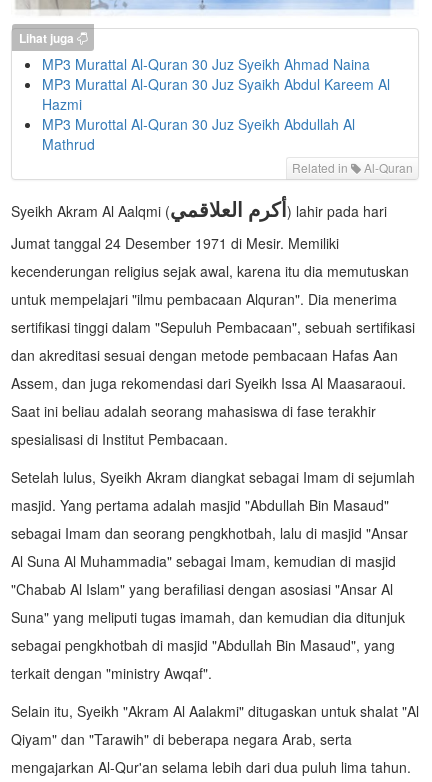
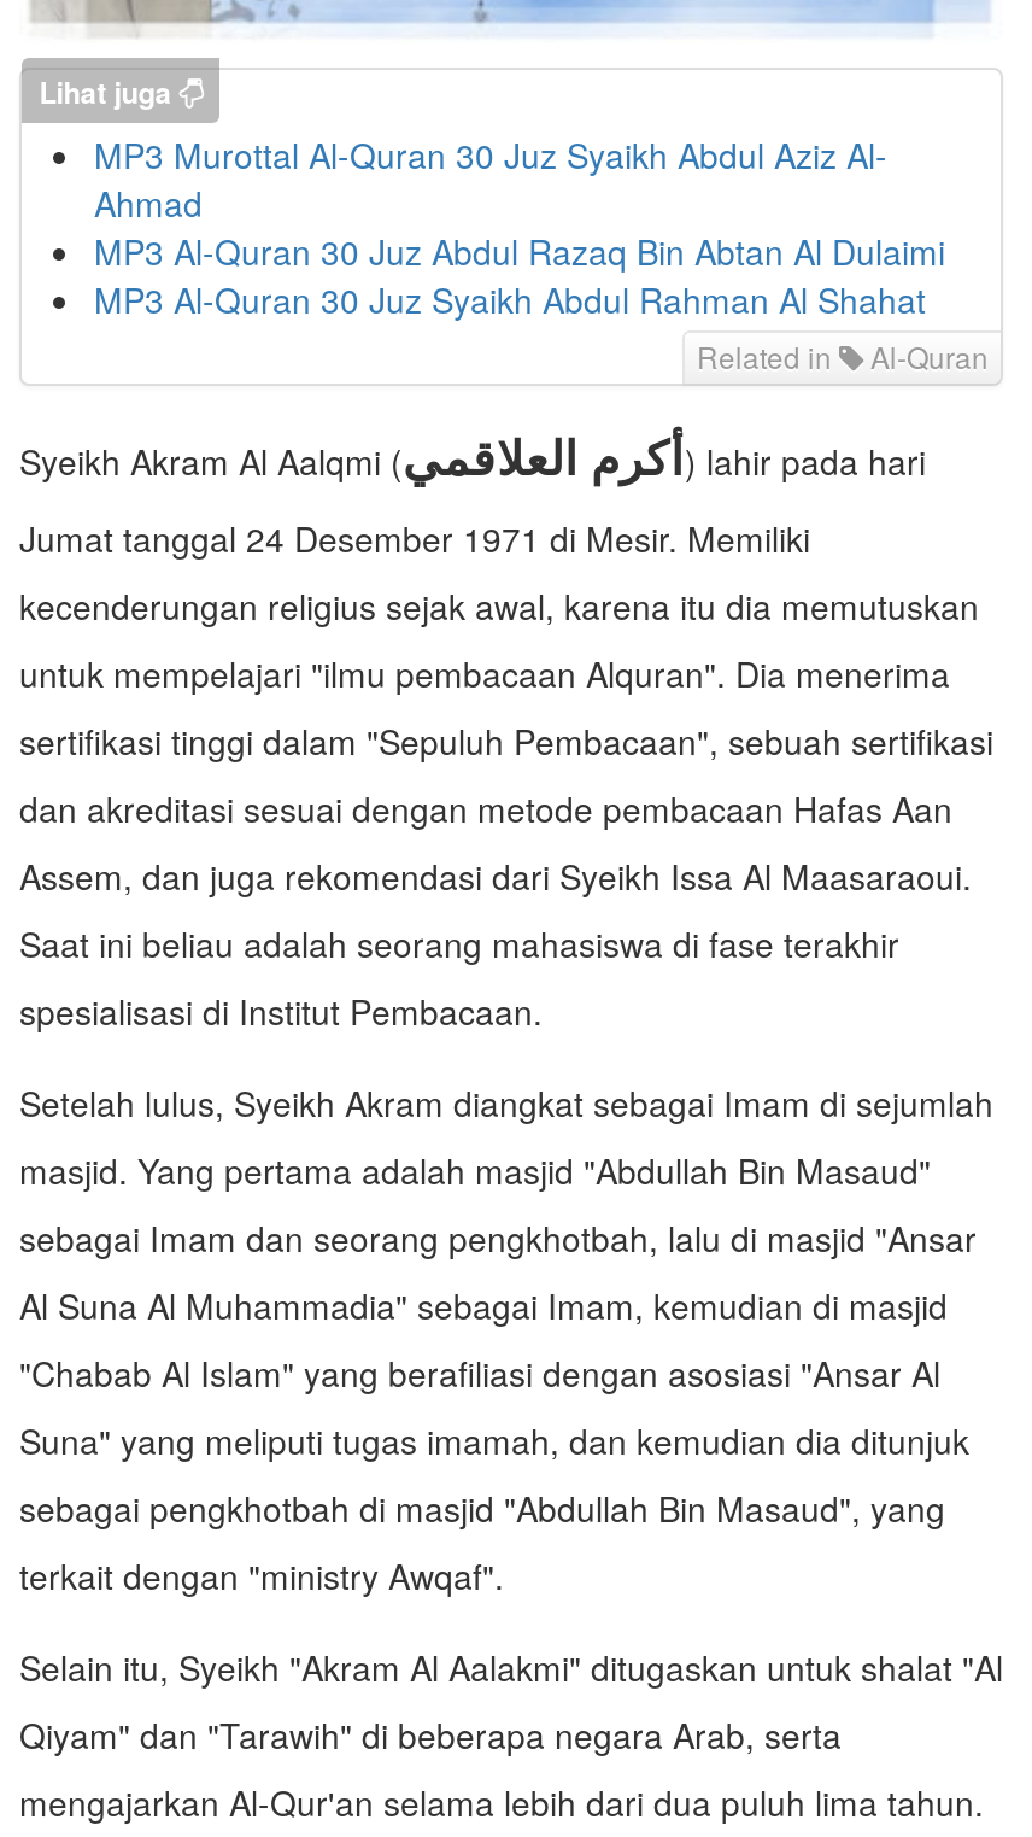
- MP3 Murattal Al-Quran 30 Juz Syeikh Ahmad Naina
- MP3 Murattal Al-Quran 30 Juz Syaikh Abdul Kareem Al
- Hazmi
- MP3 Murottal Al-Quran 30 Juz Syeikh Abdullah Al
- Mathrud
+ MP3 Murottal Al-Quran 30 Juz Syaikh Abdul Aziz Al-
+ Ahmad
+ MP3 Al-Quran 30 Juz Abdul Razaq Bin Abtan Al Dulaimi
+ MP3 Al-Quran 30 Juz Syaikh Abdul Rahman Al Shahat
